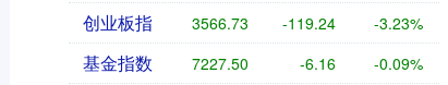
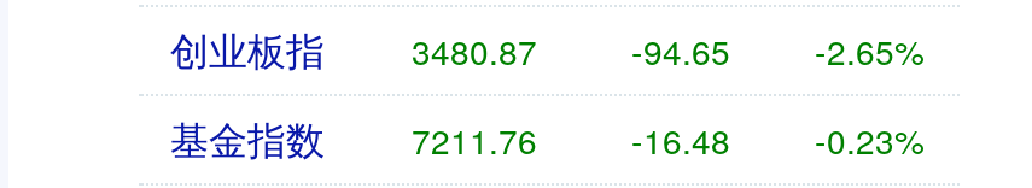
- 3566.73
+ 3480.87

- -119.24
+ -94.65

- -3.23%
+ -2.65%

- 7227.50
+ 7211.76

- -6.16
+ -16.48

- -0.09%
+ -0.23%
